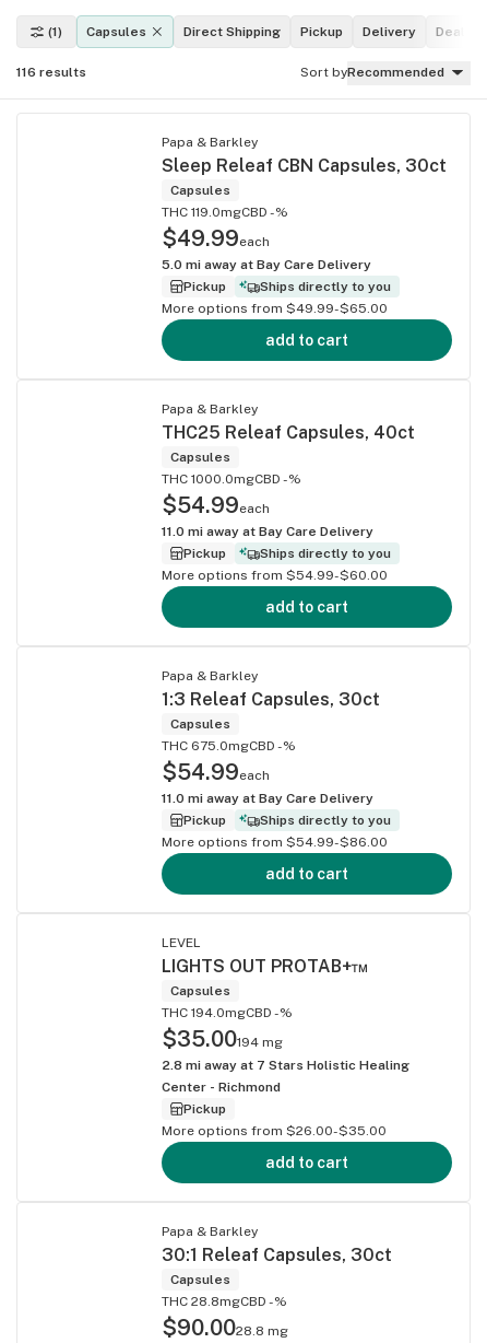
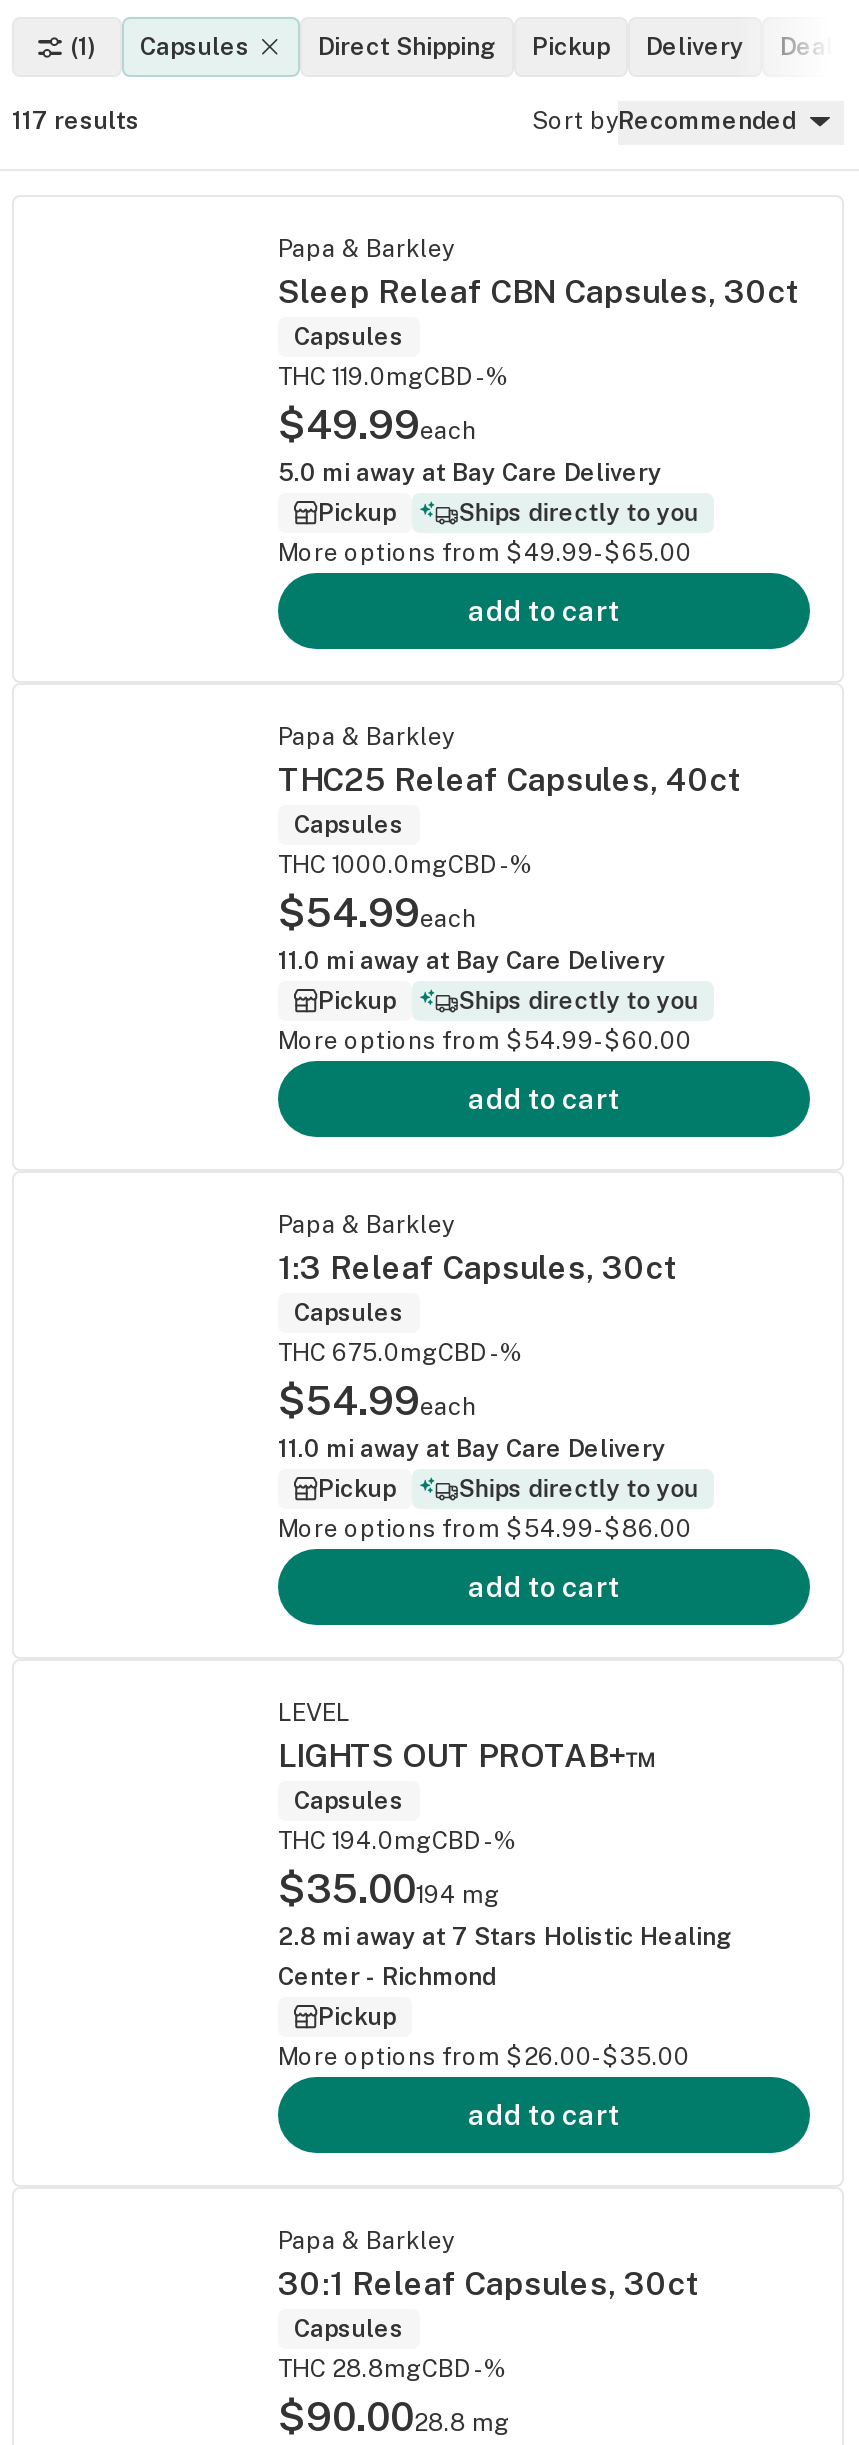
- 116 results
+ 117 results
